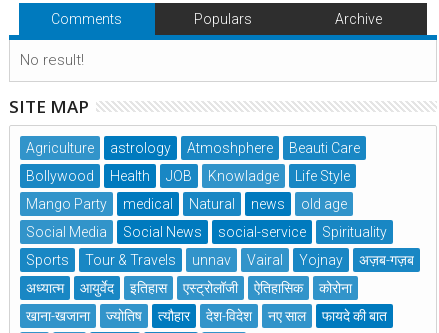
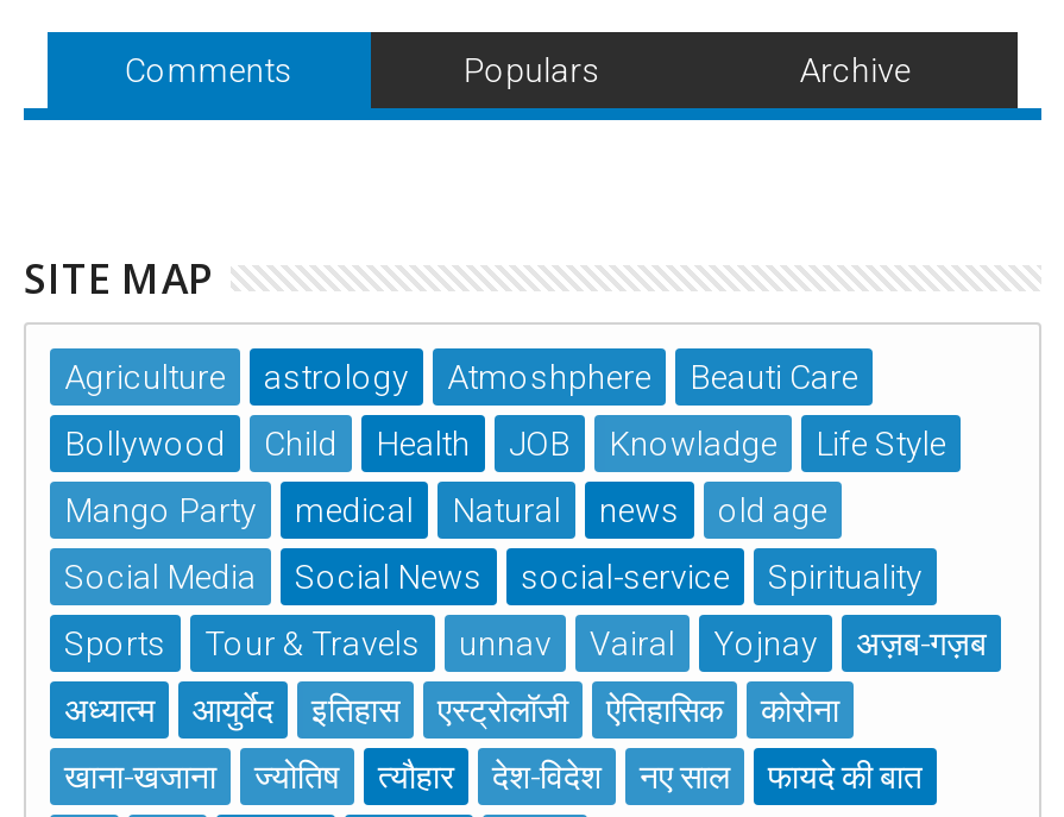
- No result!

+ Child
